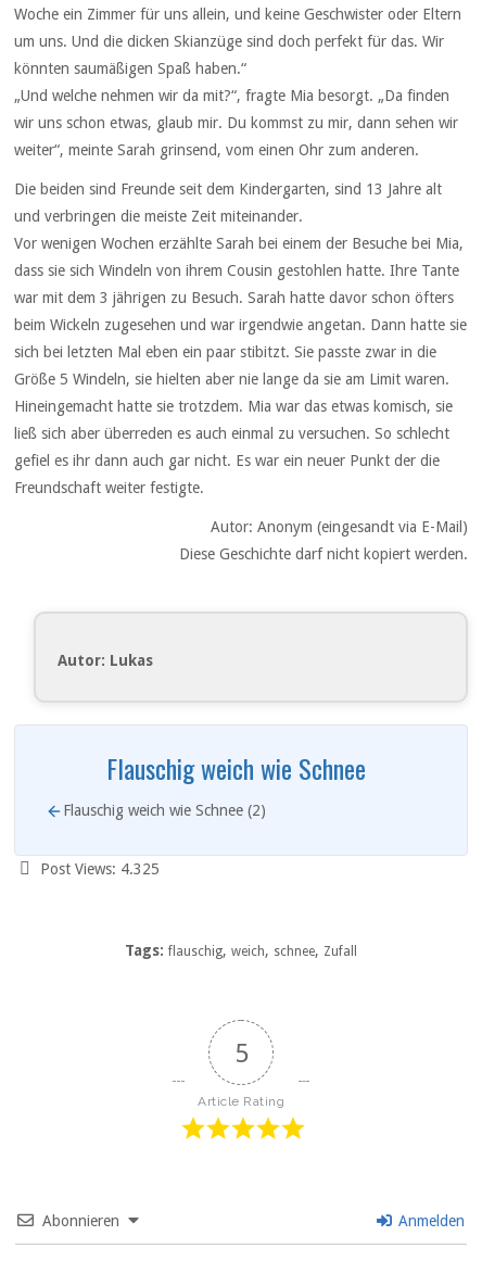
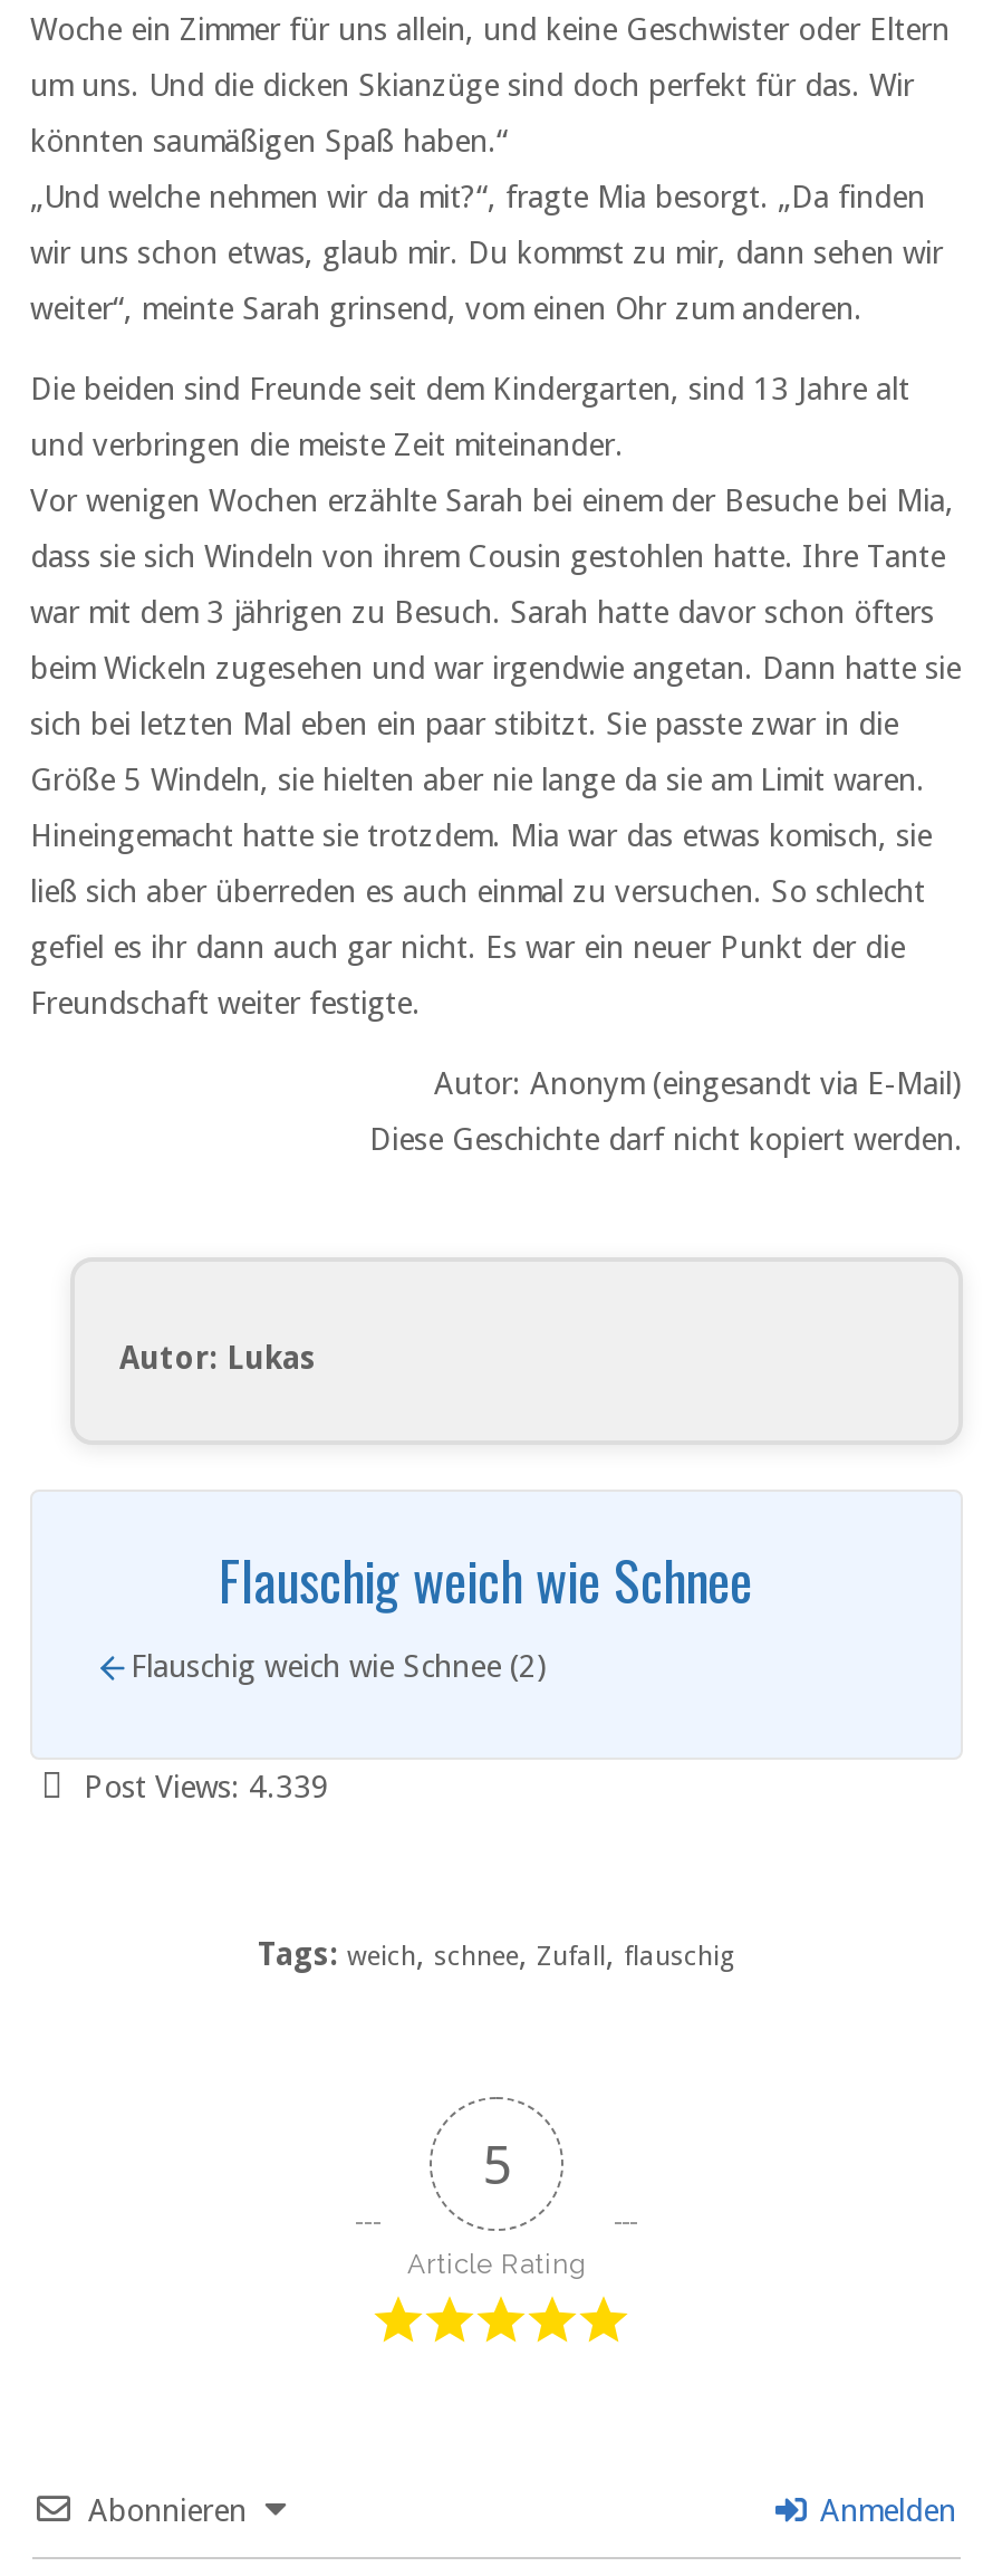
- Post Views: 4.325
+ Post Views: 4.339

- Tags: flauschig, weich, schnee, Zufall
+ Tags: weich, schnee, Zufall, flauschig
